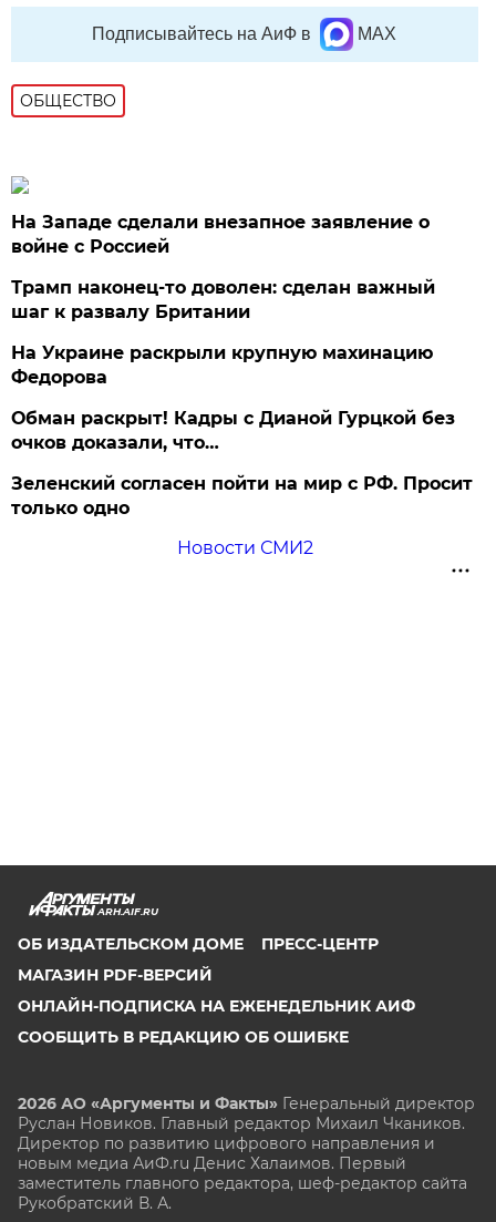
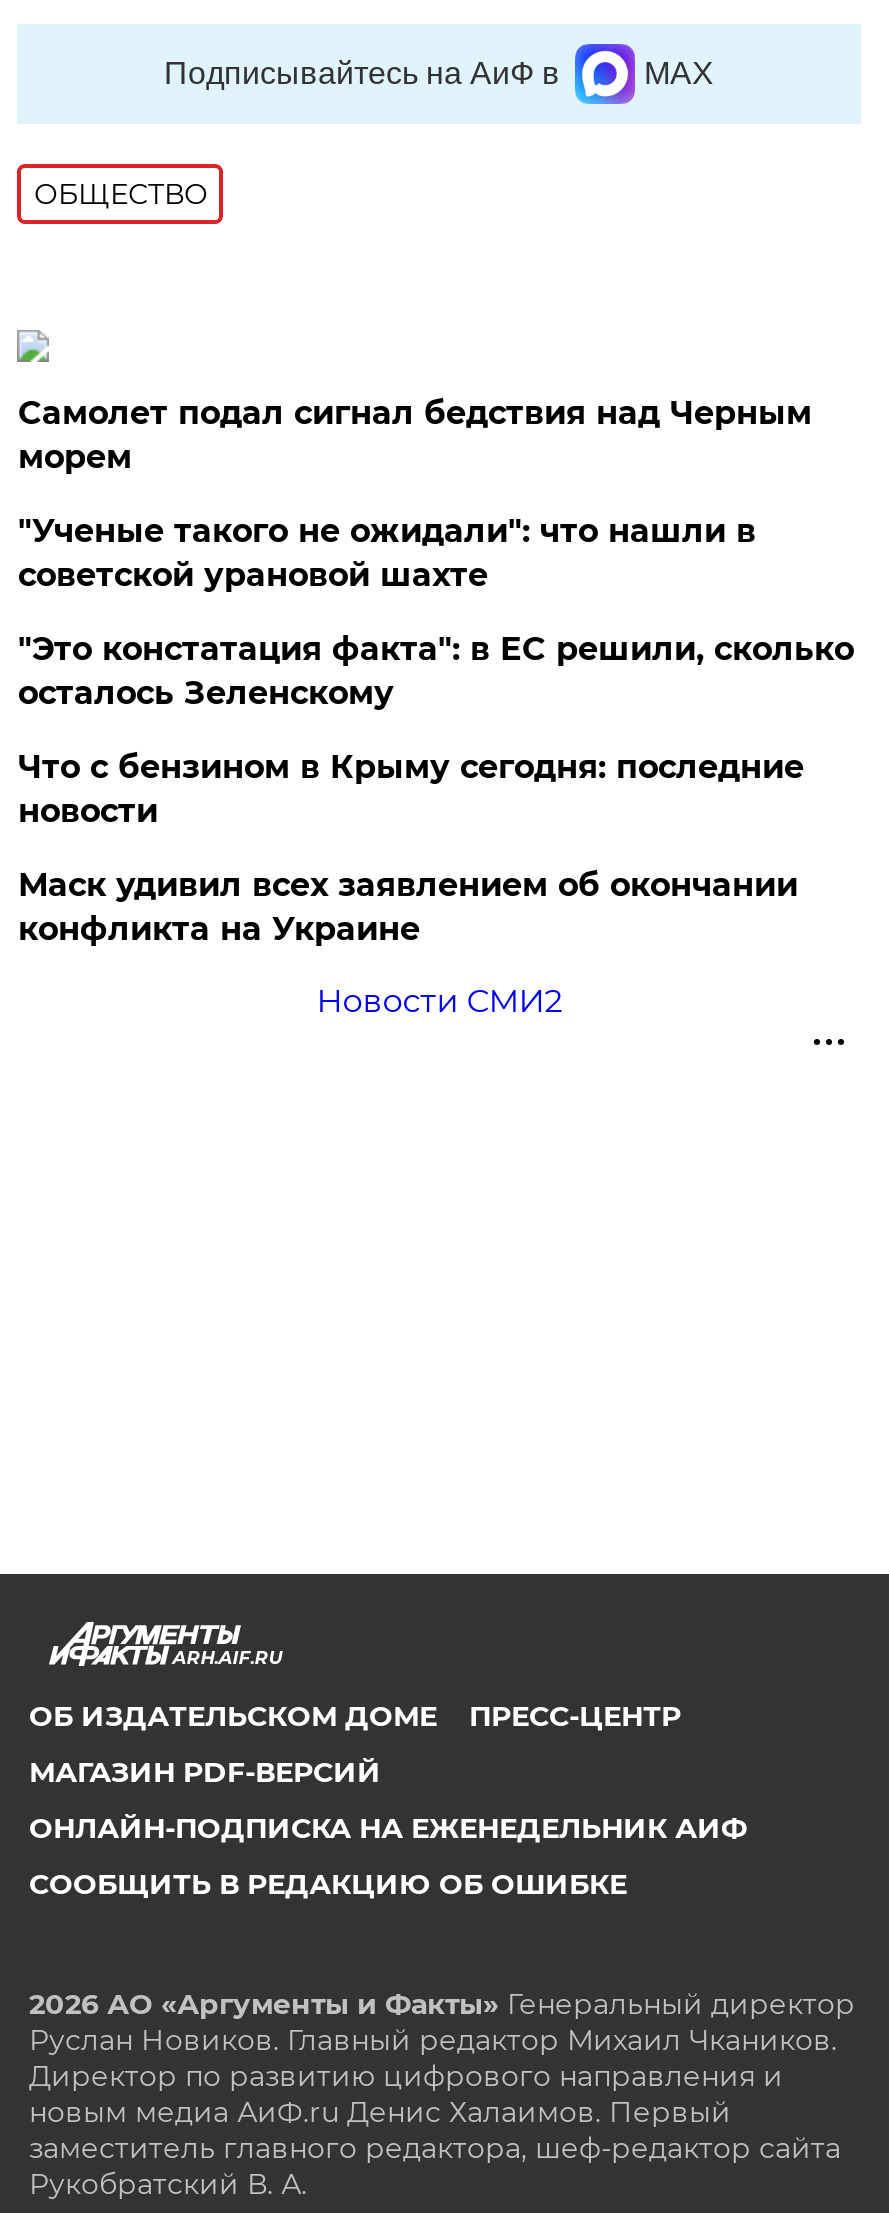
- На Западе сделали внезапное заявление о
- войне с Россией
+ Самолет подал сигнал бедствия над Черным
+ морем

- Трамп наконец-то доволен: сделан важный
- шаг к развалу Британии
+ "Ученые такого не ожидали": что нашли в
+ советской урановой шахте

- На Украине раскрыли крупную махинацию
- Федорова
+ "Это констатация факта": в ЕС решили, сколько
+ осталось Зеленскому

- Обман раскрыт! Кадры с Дианой Гурцкой без
- очков доказали, что…
+ Что с бензином в Крыму сегодня: последние
+ новости

- Зеленский согласен пойти на мир с РФ. Просит
- только одно
+ Маск удивил всех заявлением об окончании
+ конфликта на Украине
